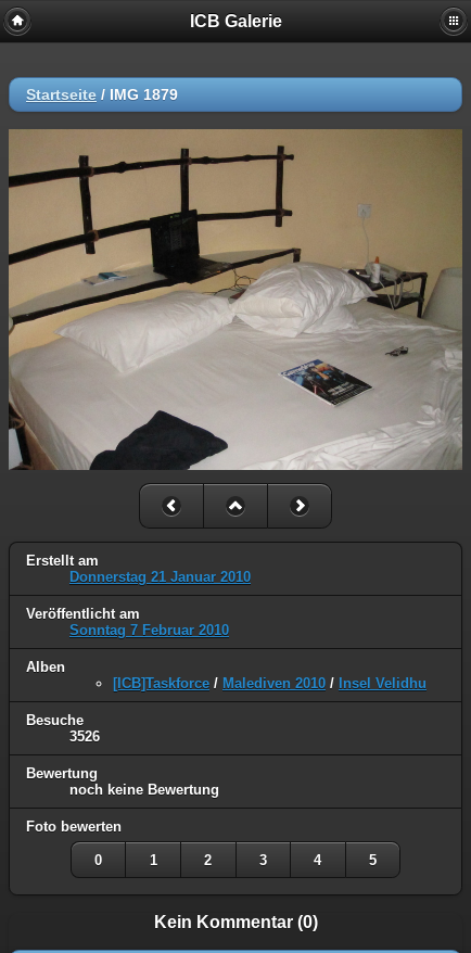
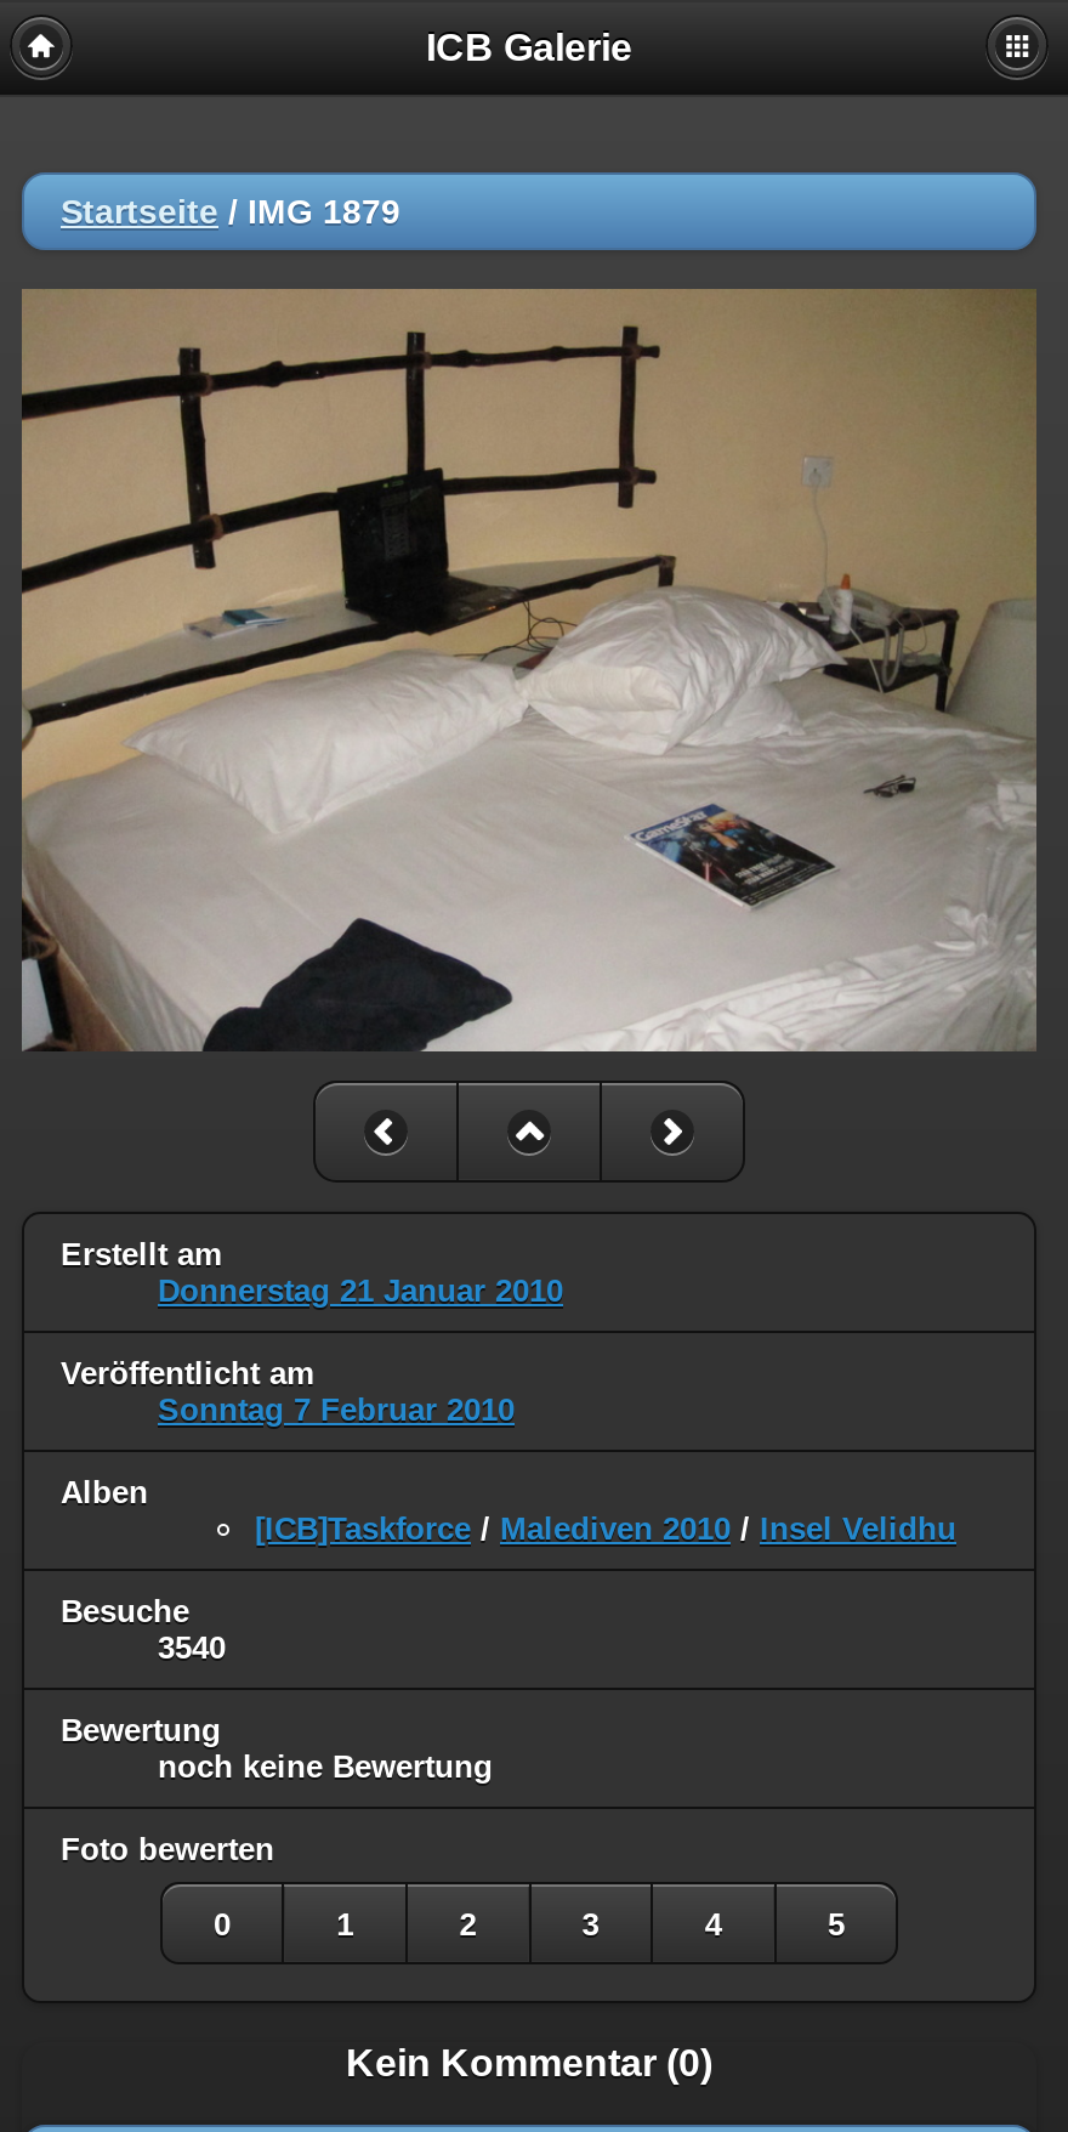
- 3526
+ 3540
